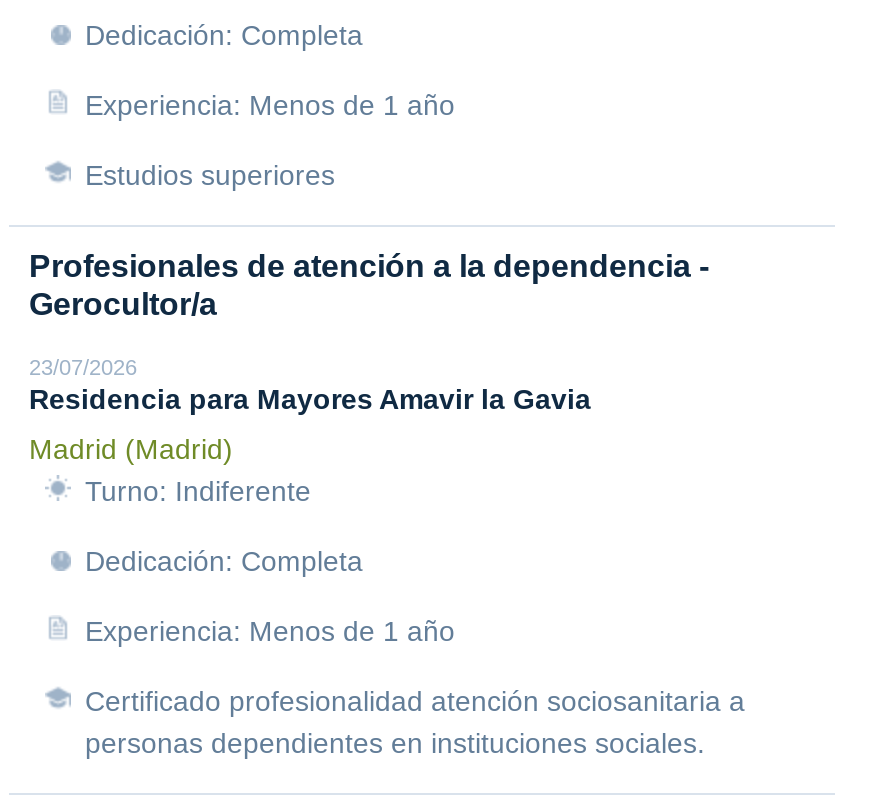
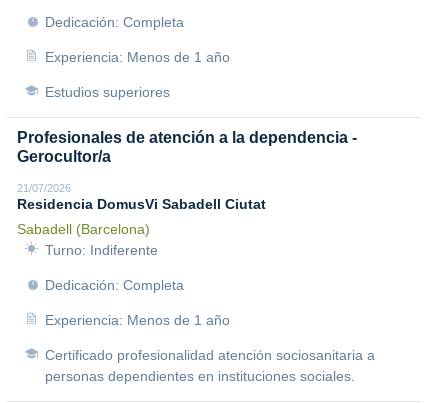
- 23/07/2026
- Residencia para Mayores Amavir la Gavia
+ 21/07/2026
+ Residencia DomusVi Sabadell Ciutat

- Madrid (Madrid)
+ Sabadell (Barcelona)
